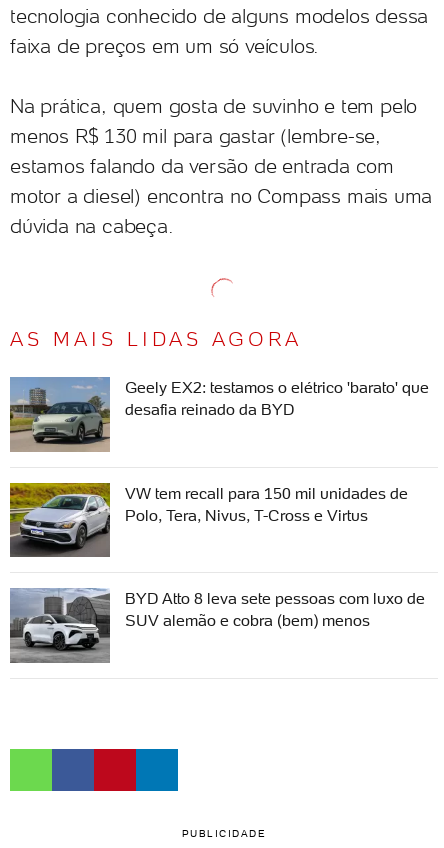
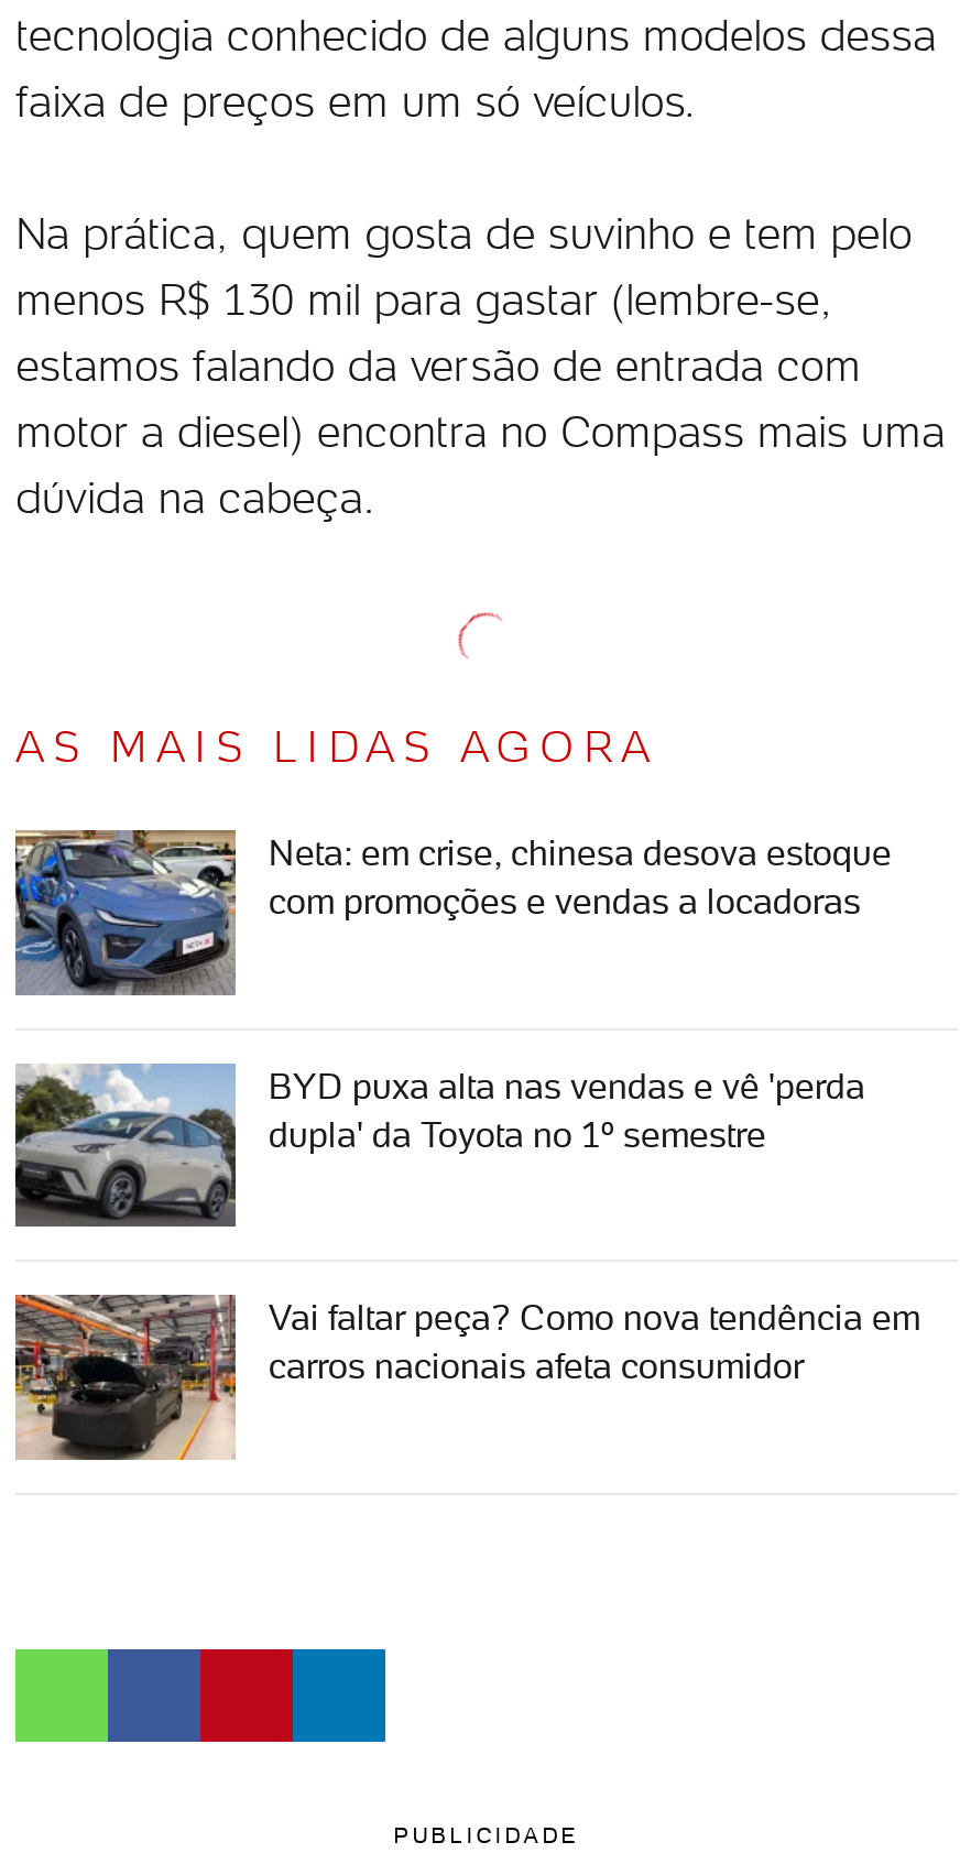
- [image]
- Geely EX2: testamos o elétrico 'barato' que
- desafia reinado da BYD
+ [image]
+ Neta: em crise, chinesa desova estoque
+ com promoções e vendas a locadoras

- [image]
- VW tem recall para 150 mil unidades de
- Polo, Tera, Nivus, T-Cross e Virtus
+ [image]
+ BYD puxa alta nas vendas e vê 'perda
+ dupla' da Toyota no 1º semestre

- [image]
- BYD Atto 8 leva sete pessoas com luxo de
- SUV alemão e cobra (bem) menos
+ [image]
+ Vai faltar peça? Como nova tendência em
+ carros nacionais afeta consumidor
